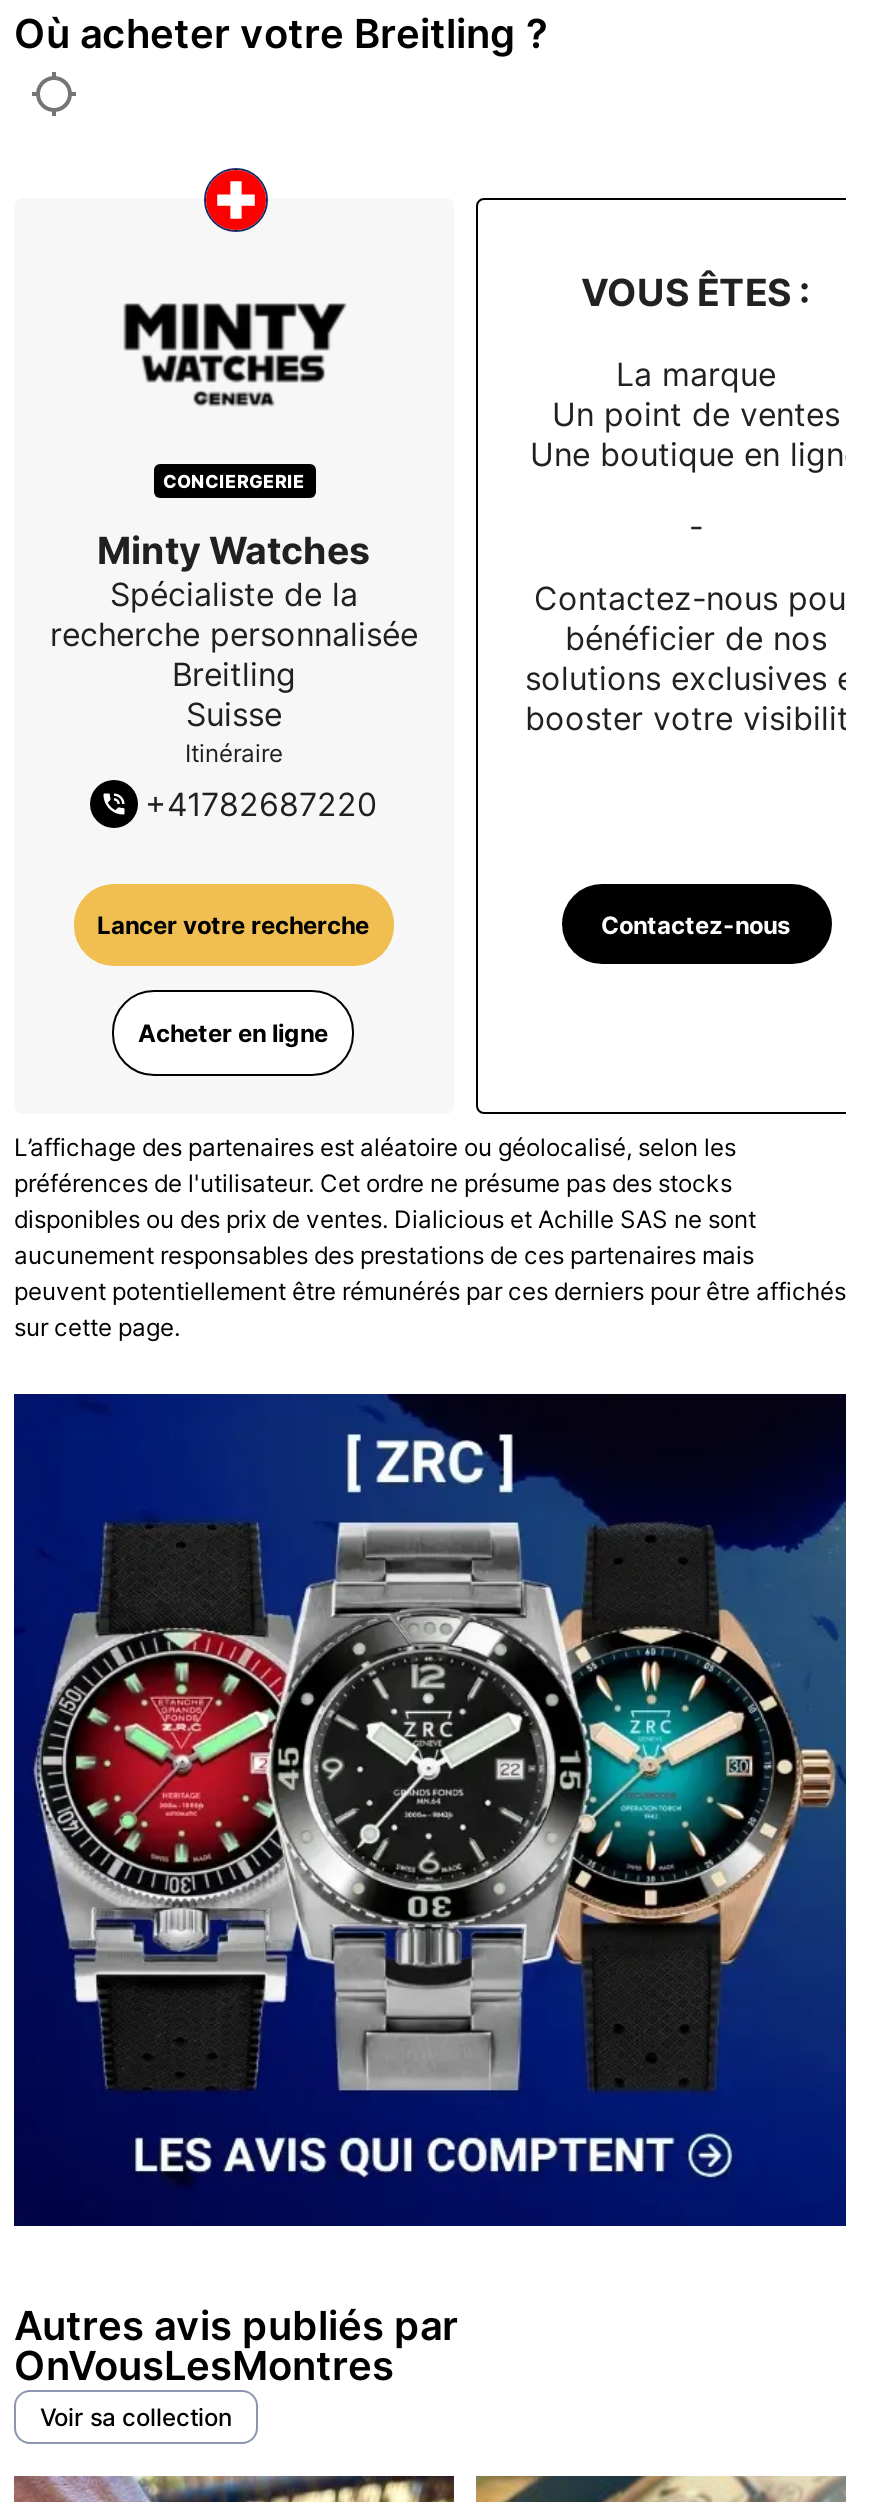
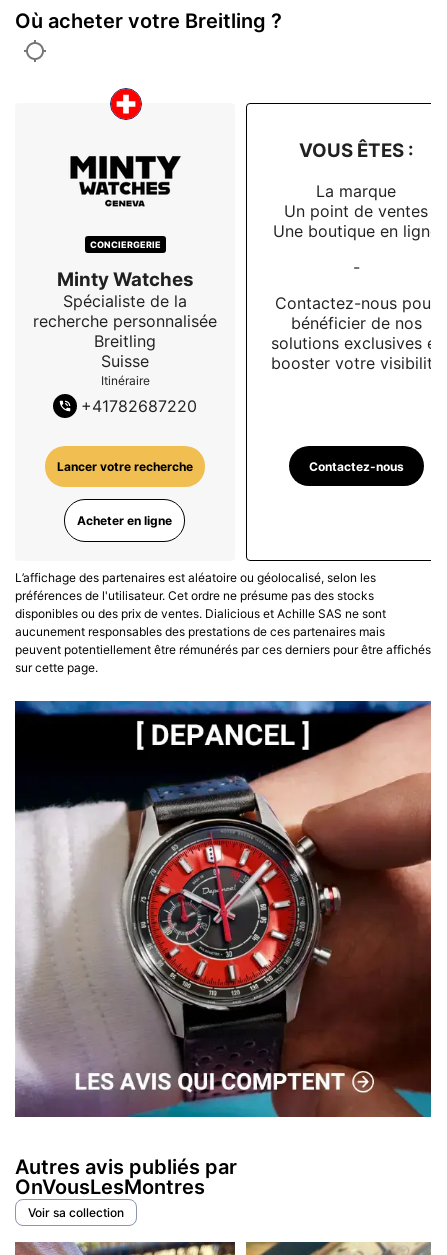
- [image]
+ [image]
